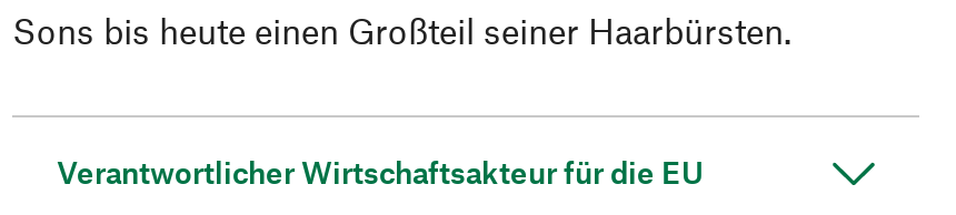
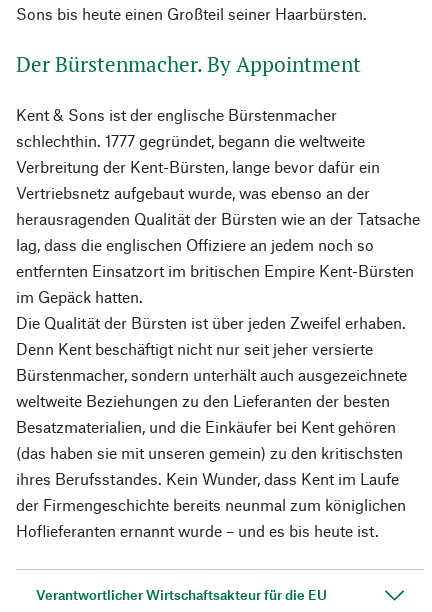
+ Der Bürstenmacher. By Appointment
+ Kent & Sons ist der englische Bürstenmacher
+ schlechthin. 1777 gegründet, begann die weltweite
+ Verbreitung der Kent-Bürsten, lange bevor dafür ein
+ Vertriebsnetz aufgebaut wurde, was ebenso an der
+ herausragenden Qualität der Bürsten wie an der Tatsache
+ lag, dass die englischen Offiziere an jedem noch so
+ entfernten Einsatzort im britischen Empire Kent-Bürsten
+ im Gepäck hatten.
+ Die Qualität der Bürsten ist über jeden Zweifel erhaben.
+ Denn Kent beschäftigt nicht nur seit jeher versierte
+ Bürstenmacher, sondern unterhält auch ausgezeichnete
+ weltweite Beziehungen zu den Lieferanten der besten
+ Besatzmaterialien, und die Einkäufer bei Kent gehören
+ (das haben sie mit unseren gemein) zu den kritischsten
+ ihres Berufsstandes. Kein Wunder, dass Kent im Laufe
+ der Firmengeschichte bereits neunmal zum königlichen
+ Hoflieferanten ernannt wurde – und es bis heute ist.
